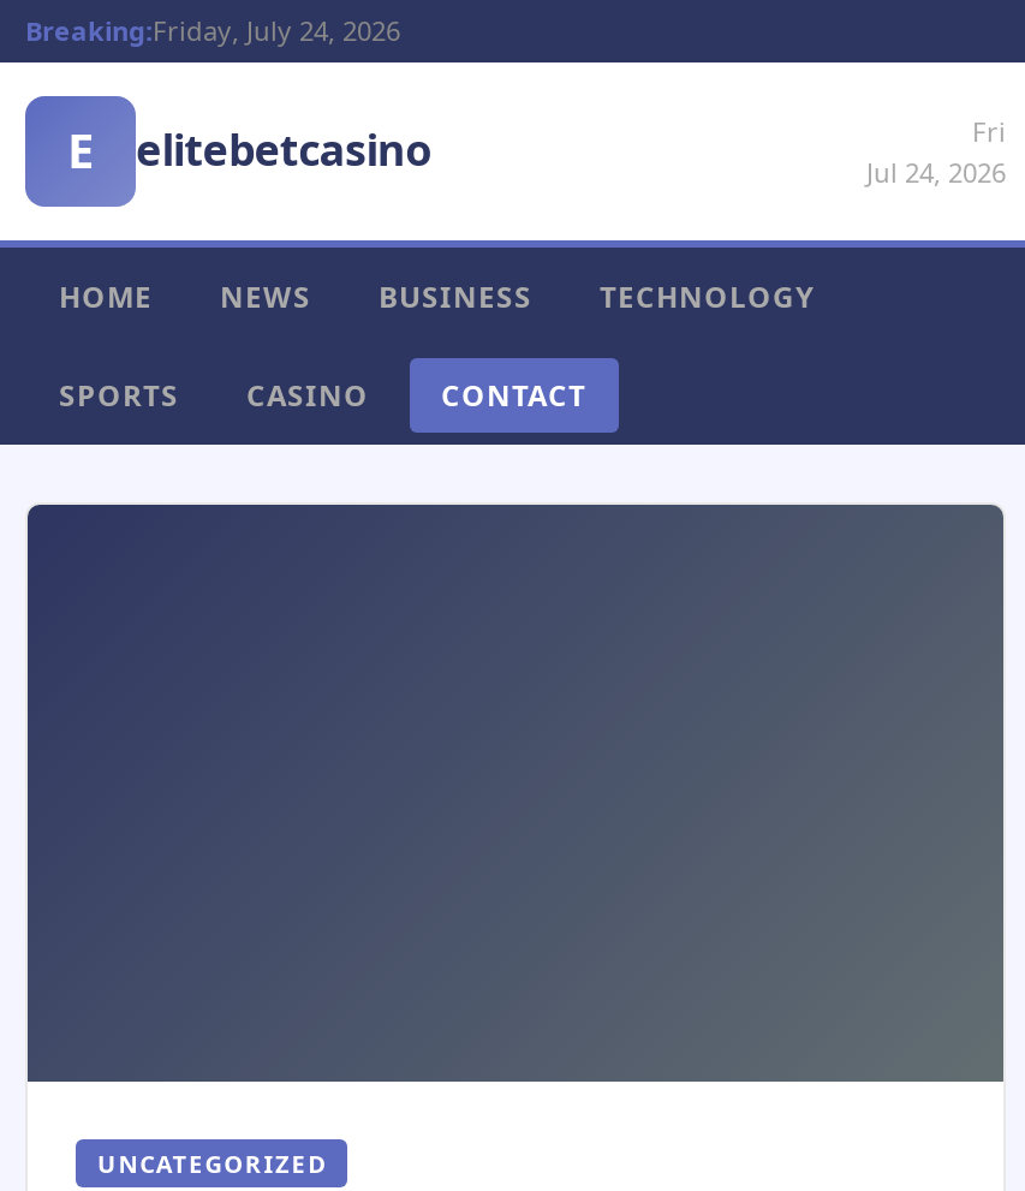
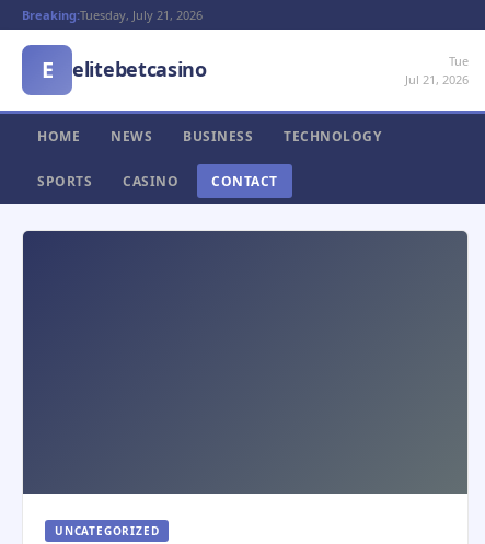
- Breaking:Friday, July 24, 2026
+ Breaking:Tuesday, July 21, 2026

- Fri
- Jul 24, 2026
+ Tue
+ Jul 21, 2026
